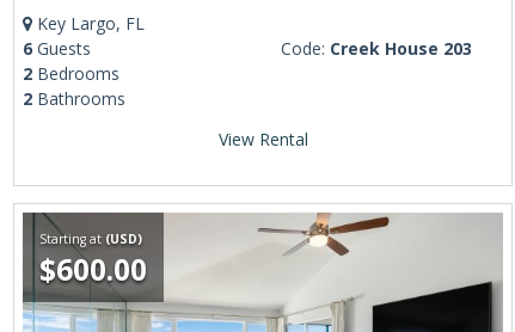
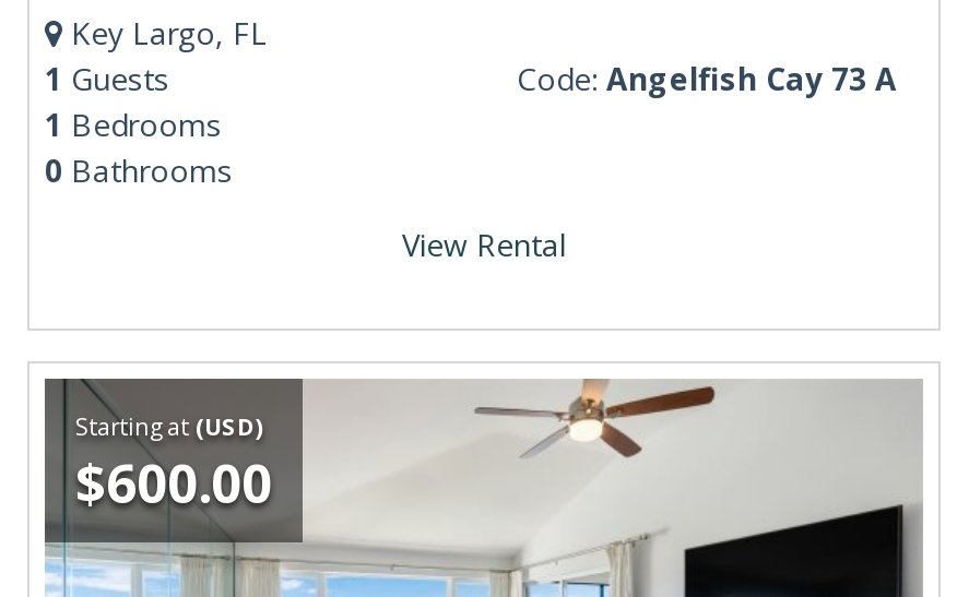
- 6 Guests
- 2 Bedrooms
- 2 Bathrooms
+ 1 Guests
+ 1 Bedrooms
+ 0 Bathrooms

- Code: Creek House 203
+ Code: Angelfish Cay 73 A
